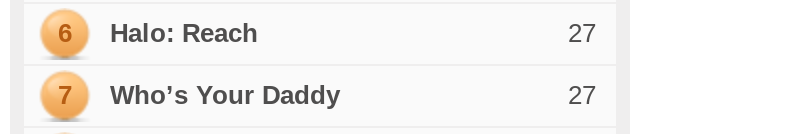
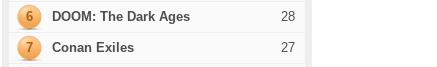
- Halo: Reach
- 27
+ DOOM: The Dark Ages
+ 28

- Who’s Your Daddy
+ Conan Exiles
